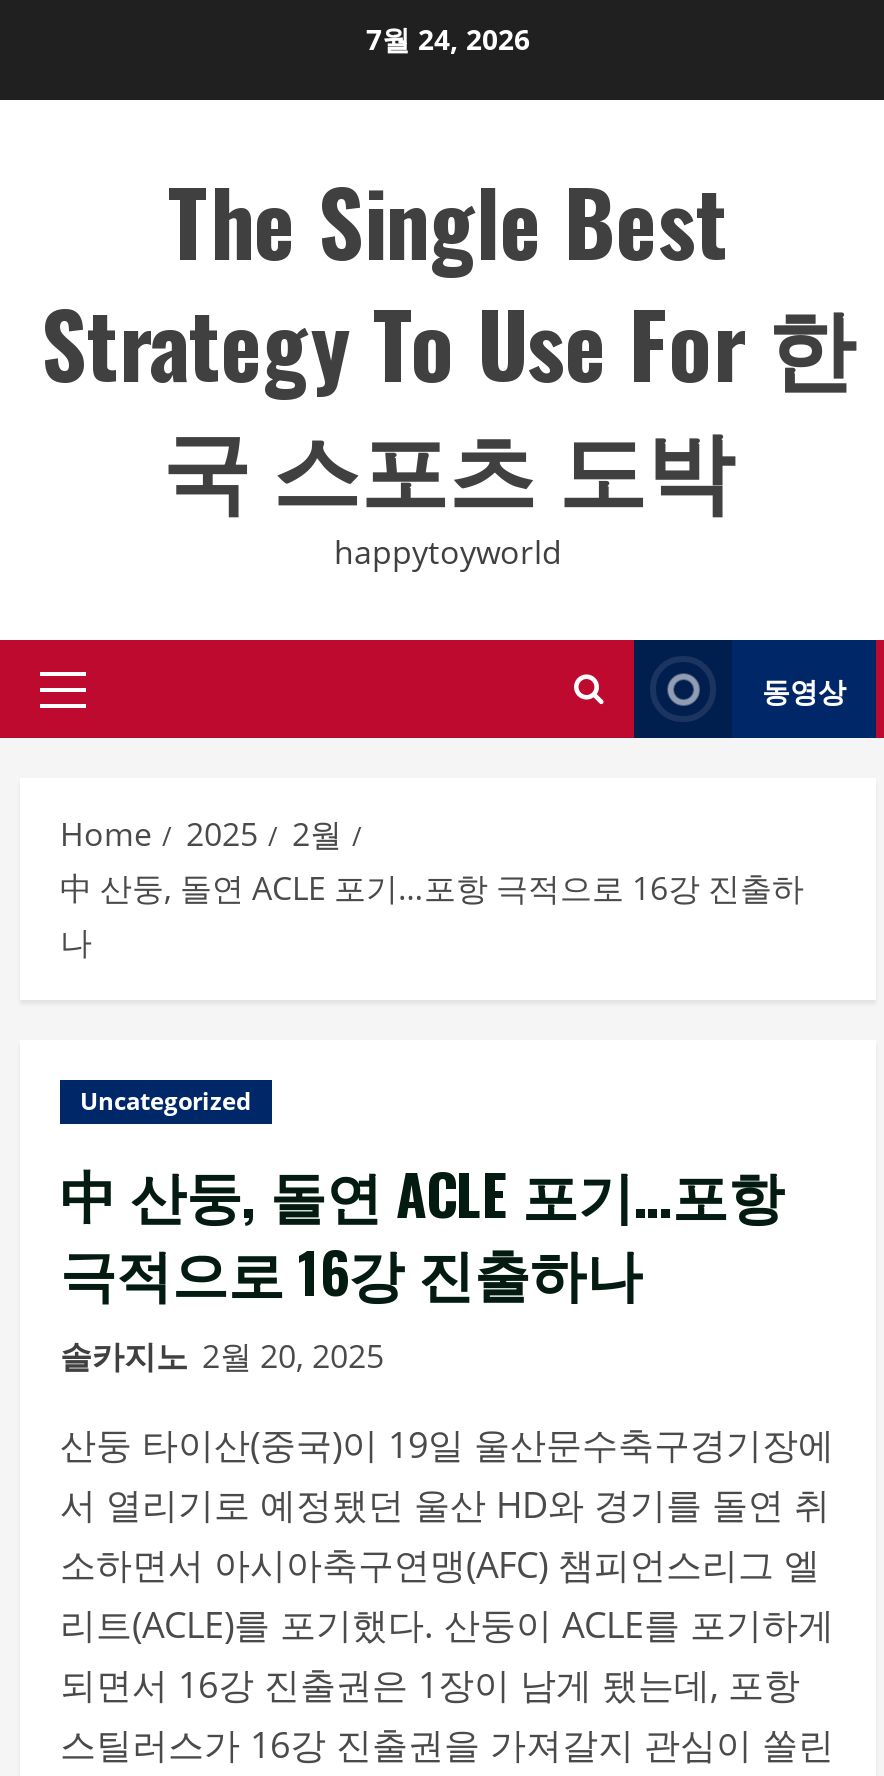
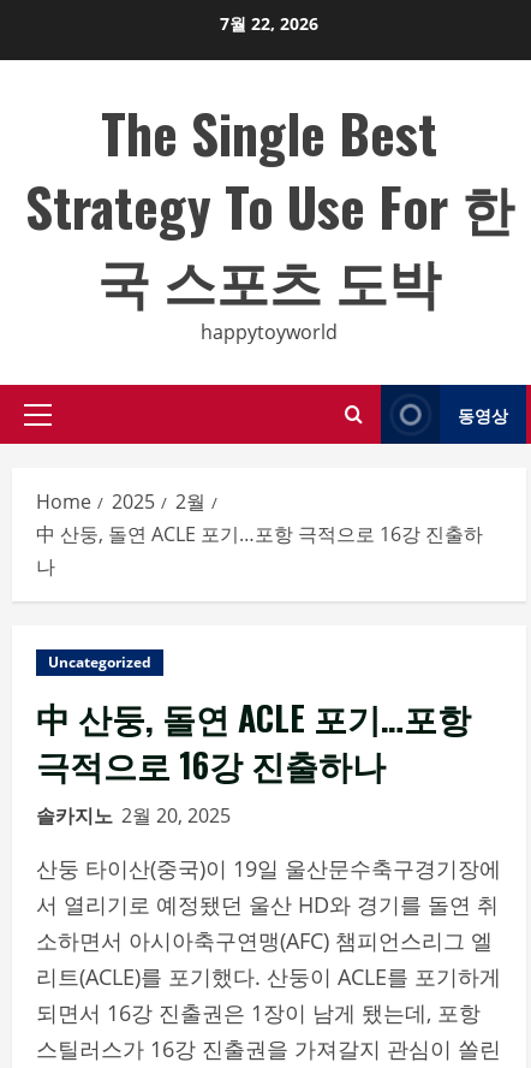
- 7월 24, 2026
+ 7월 22, 2026
